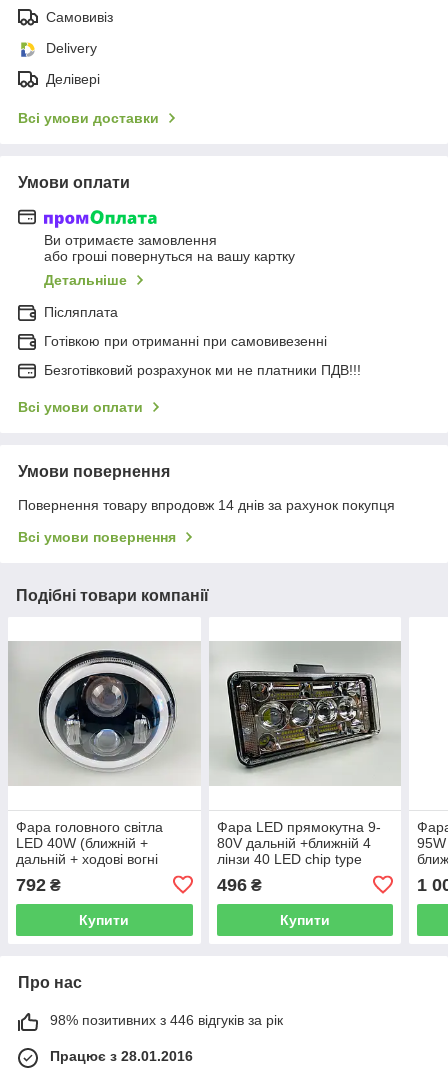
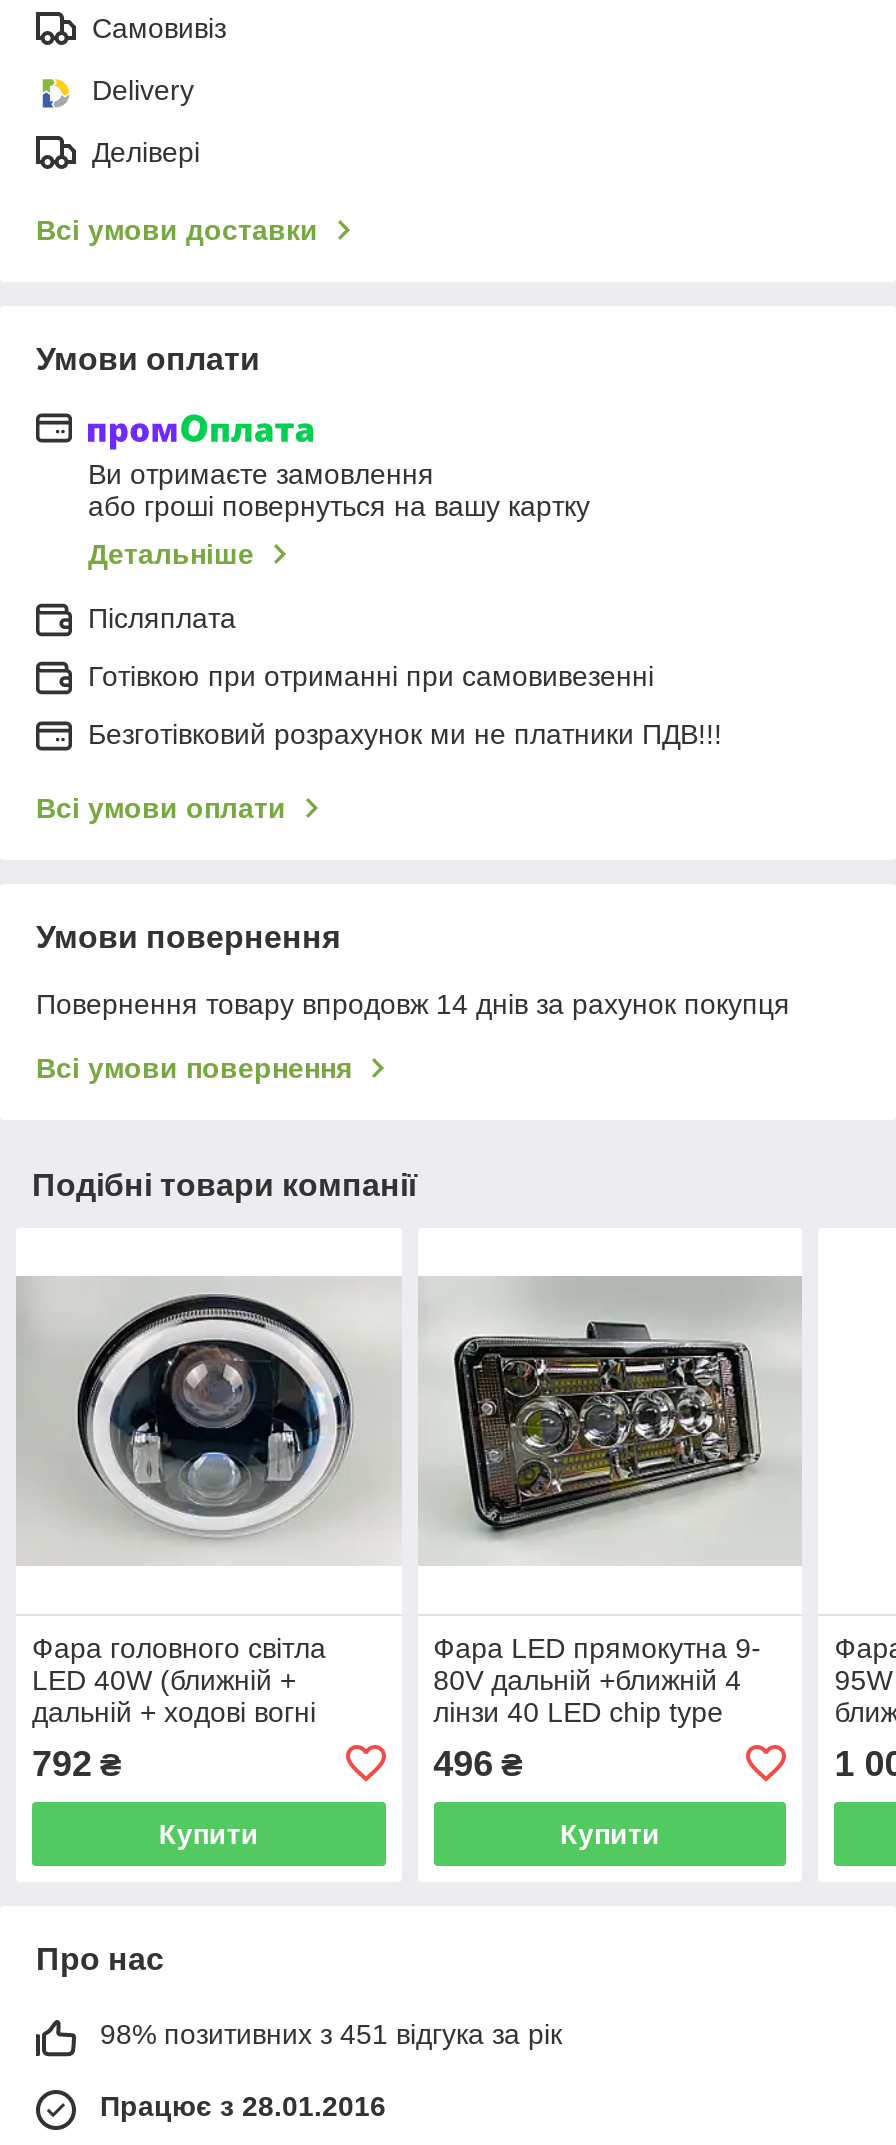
- 98% позитивних з 446 відгуків за рік
+ 98% позитивних з 451 відгука за рік
